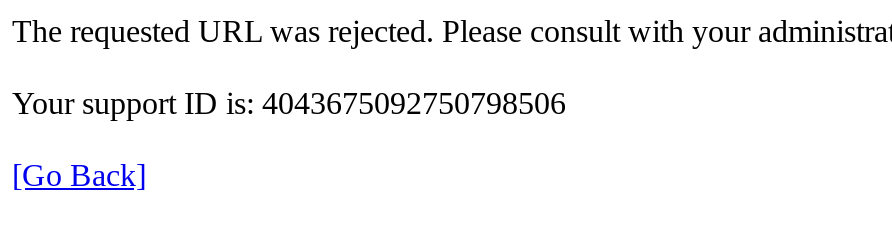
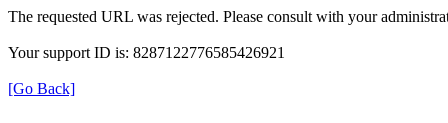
- Your support ID is: 4043675092750798506
+ Your support ID is: 8287122776585426921
